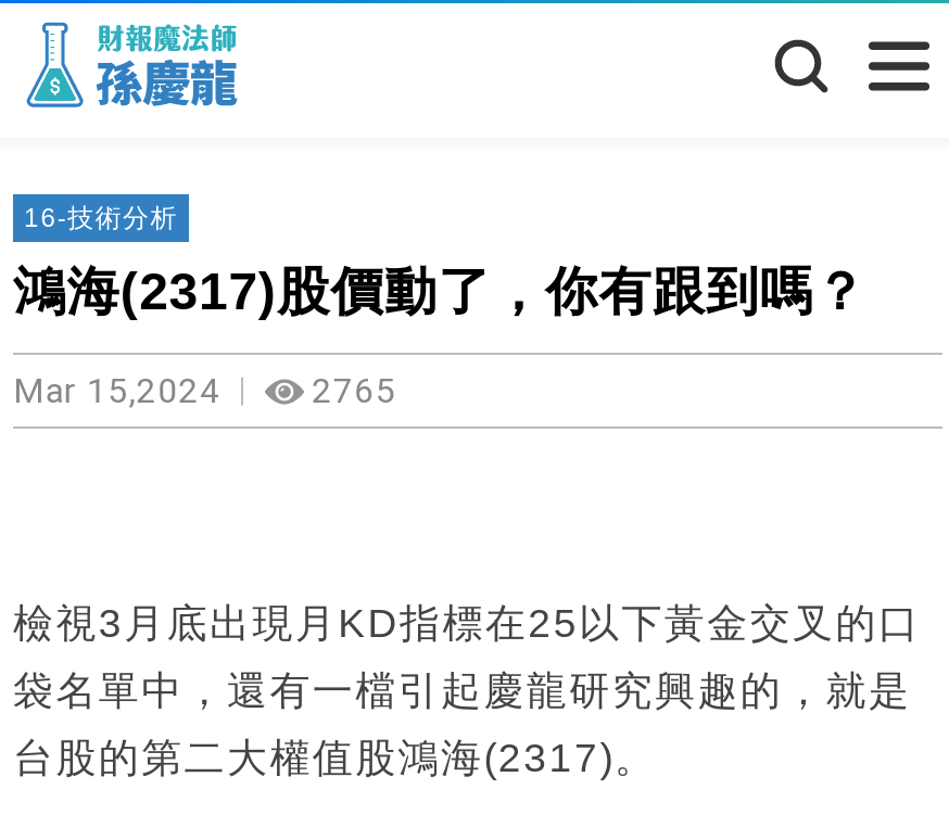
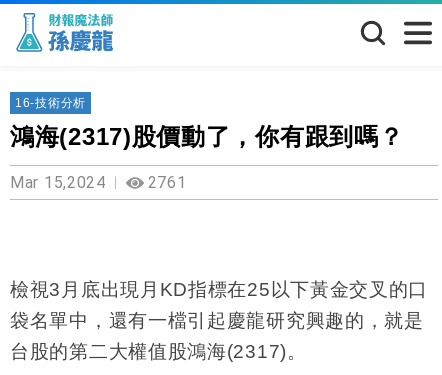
- 2765
+ 2761
